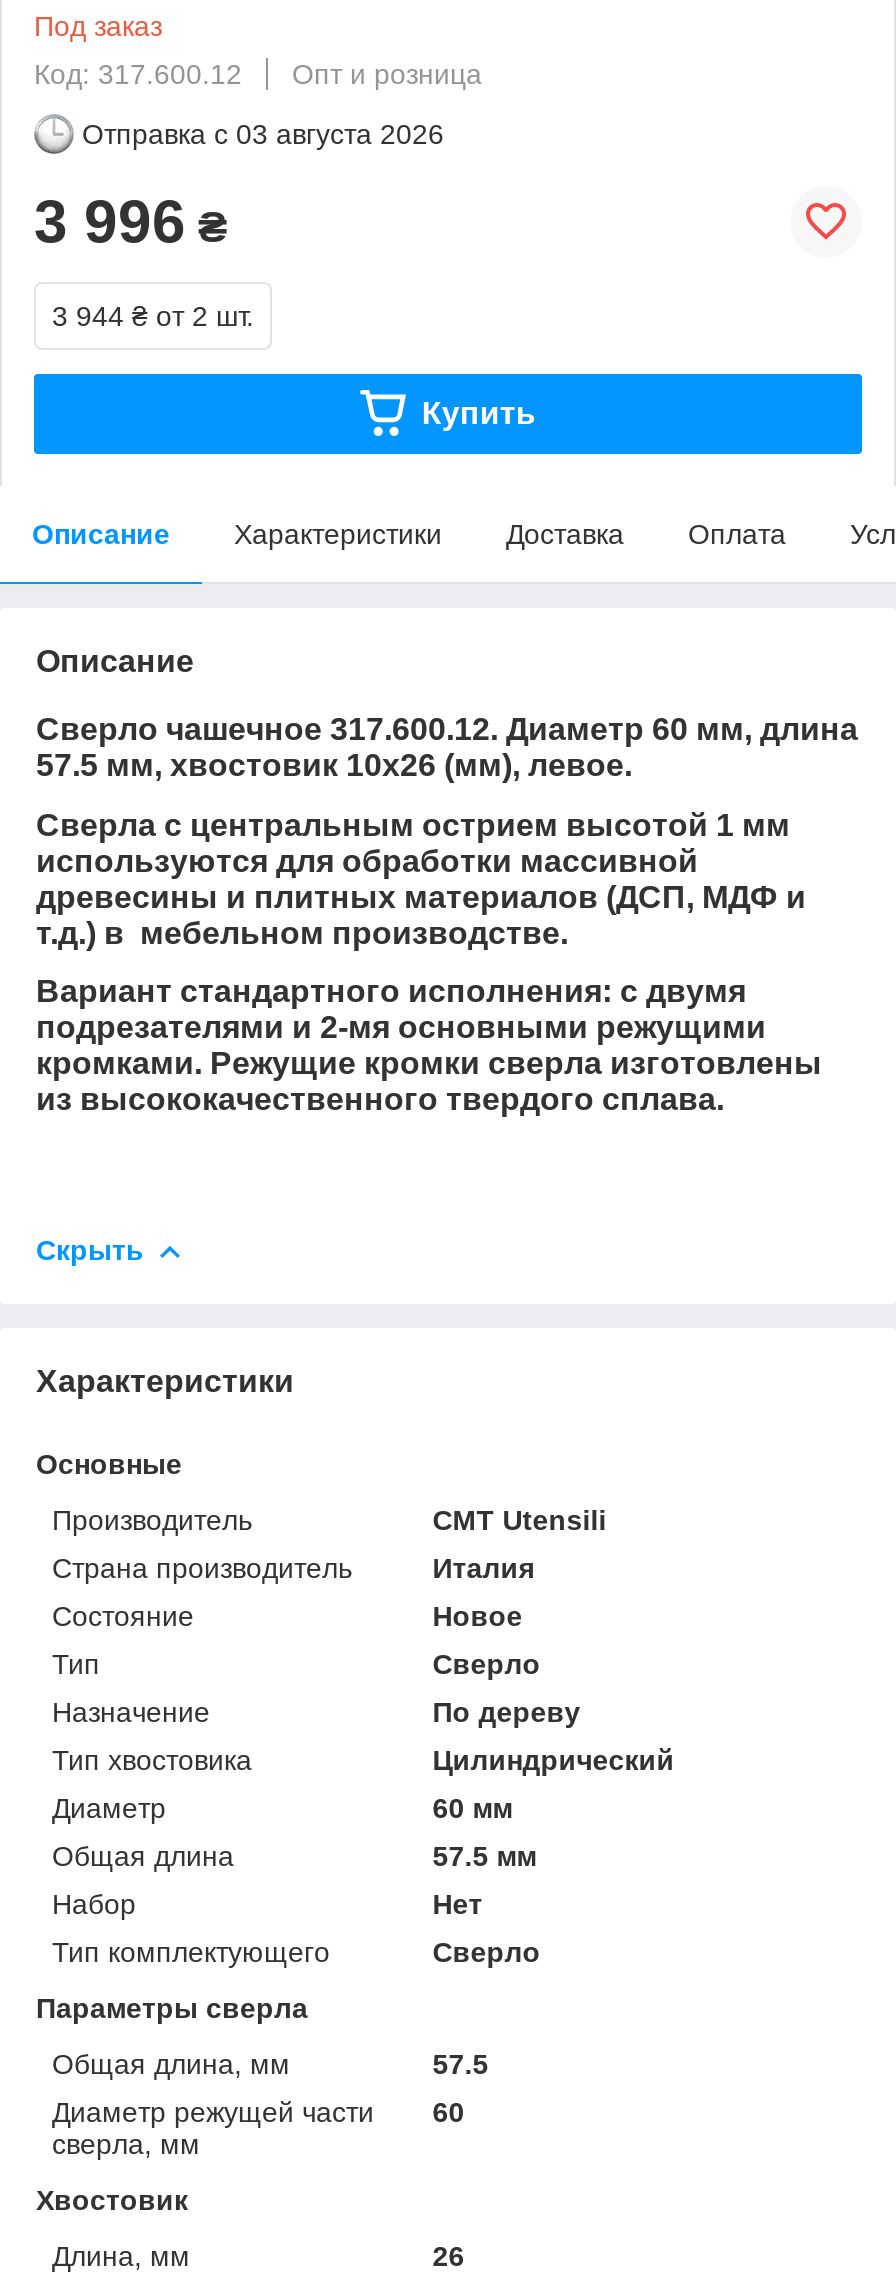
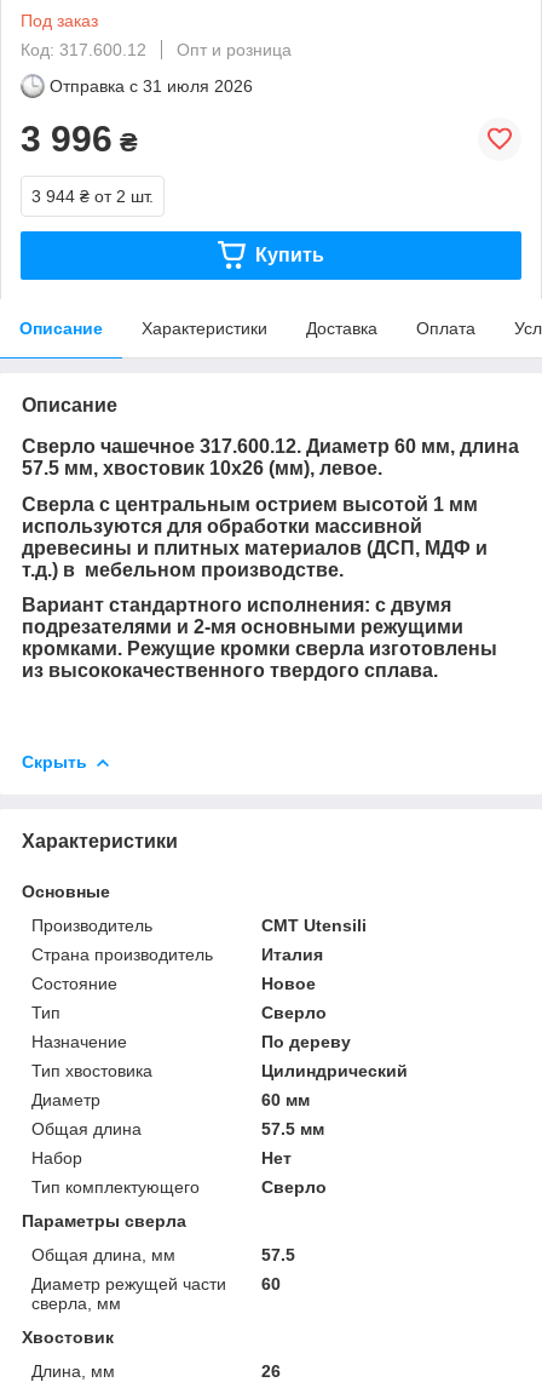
- Отправка с 03 августа 2026
+ Отправка с 31 июля 2026
